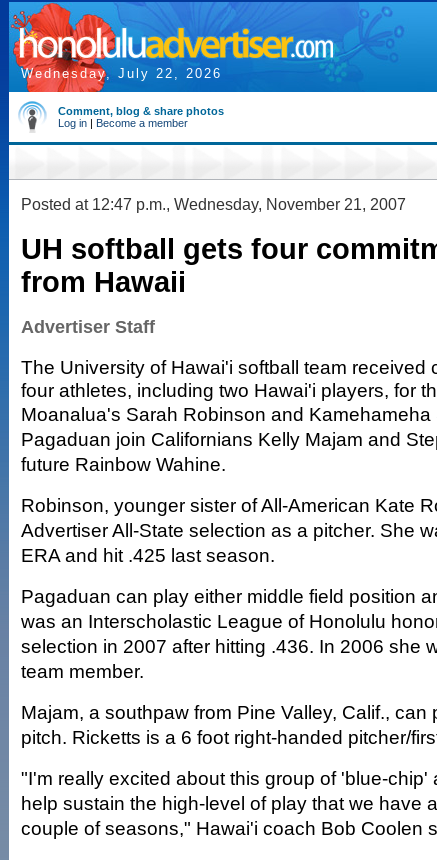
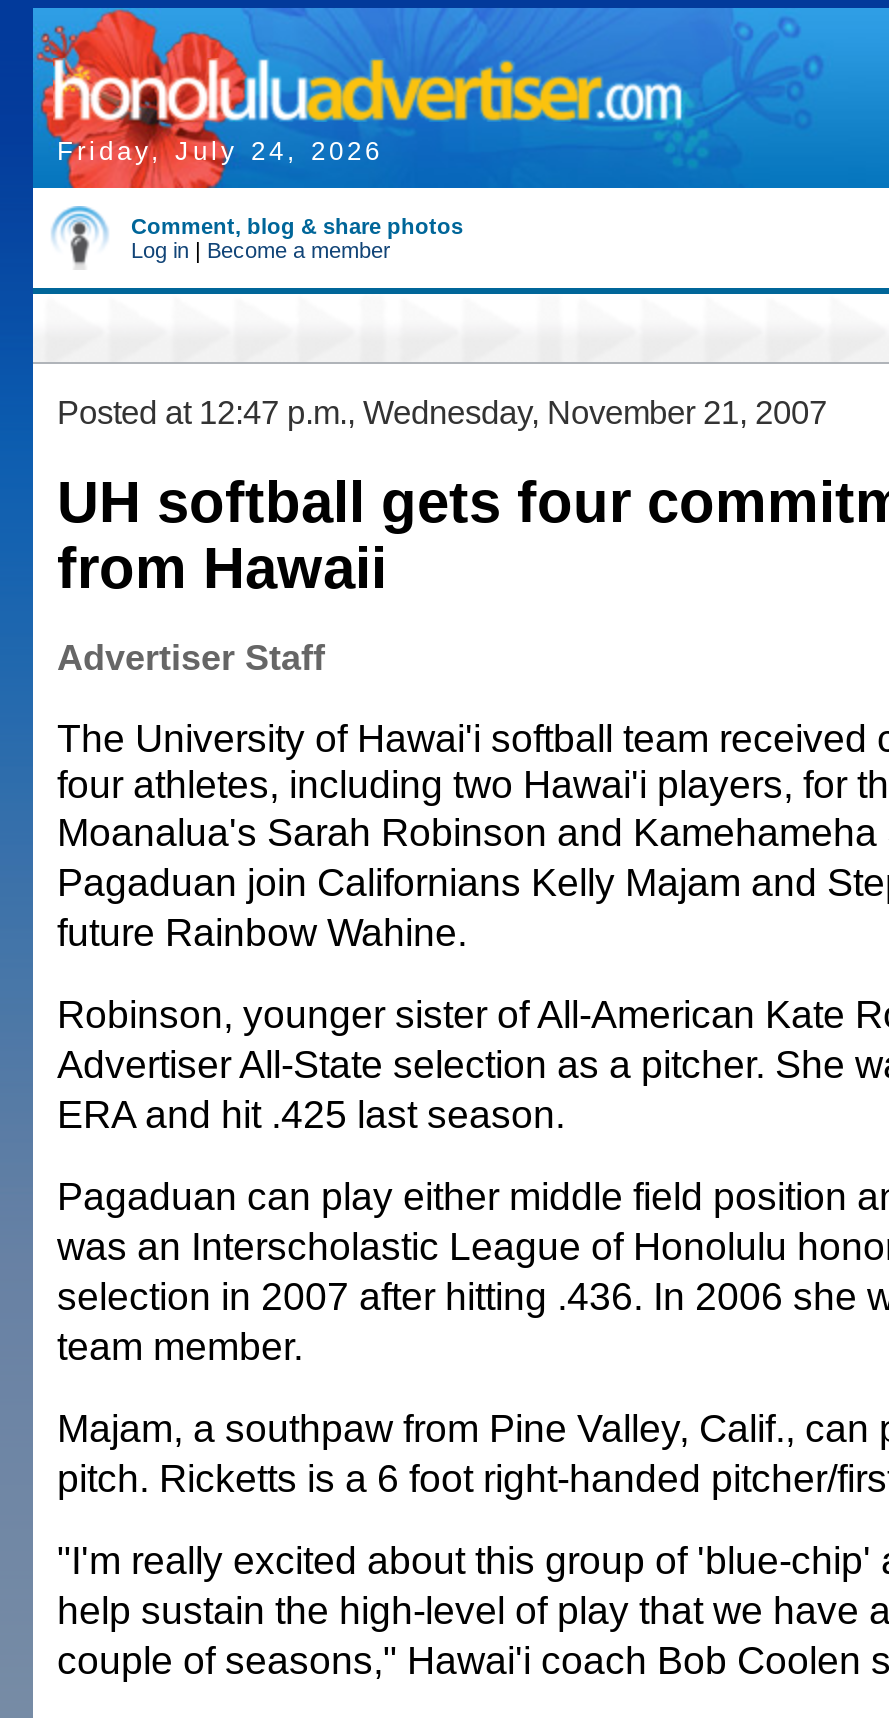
- Wednesday, July 22, 2026
+ Friday, July 24, 2026
